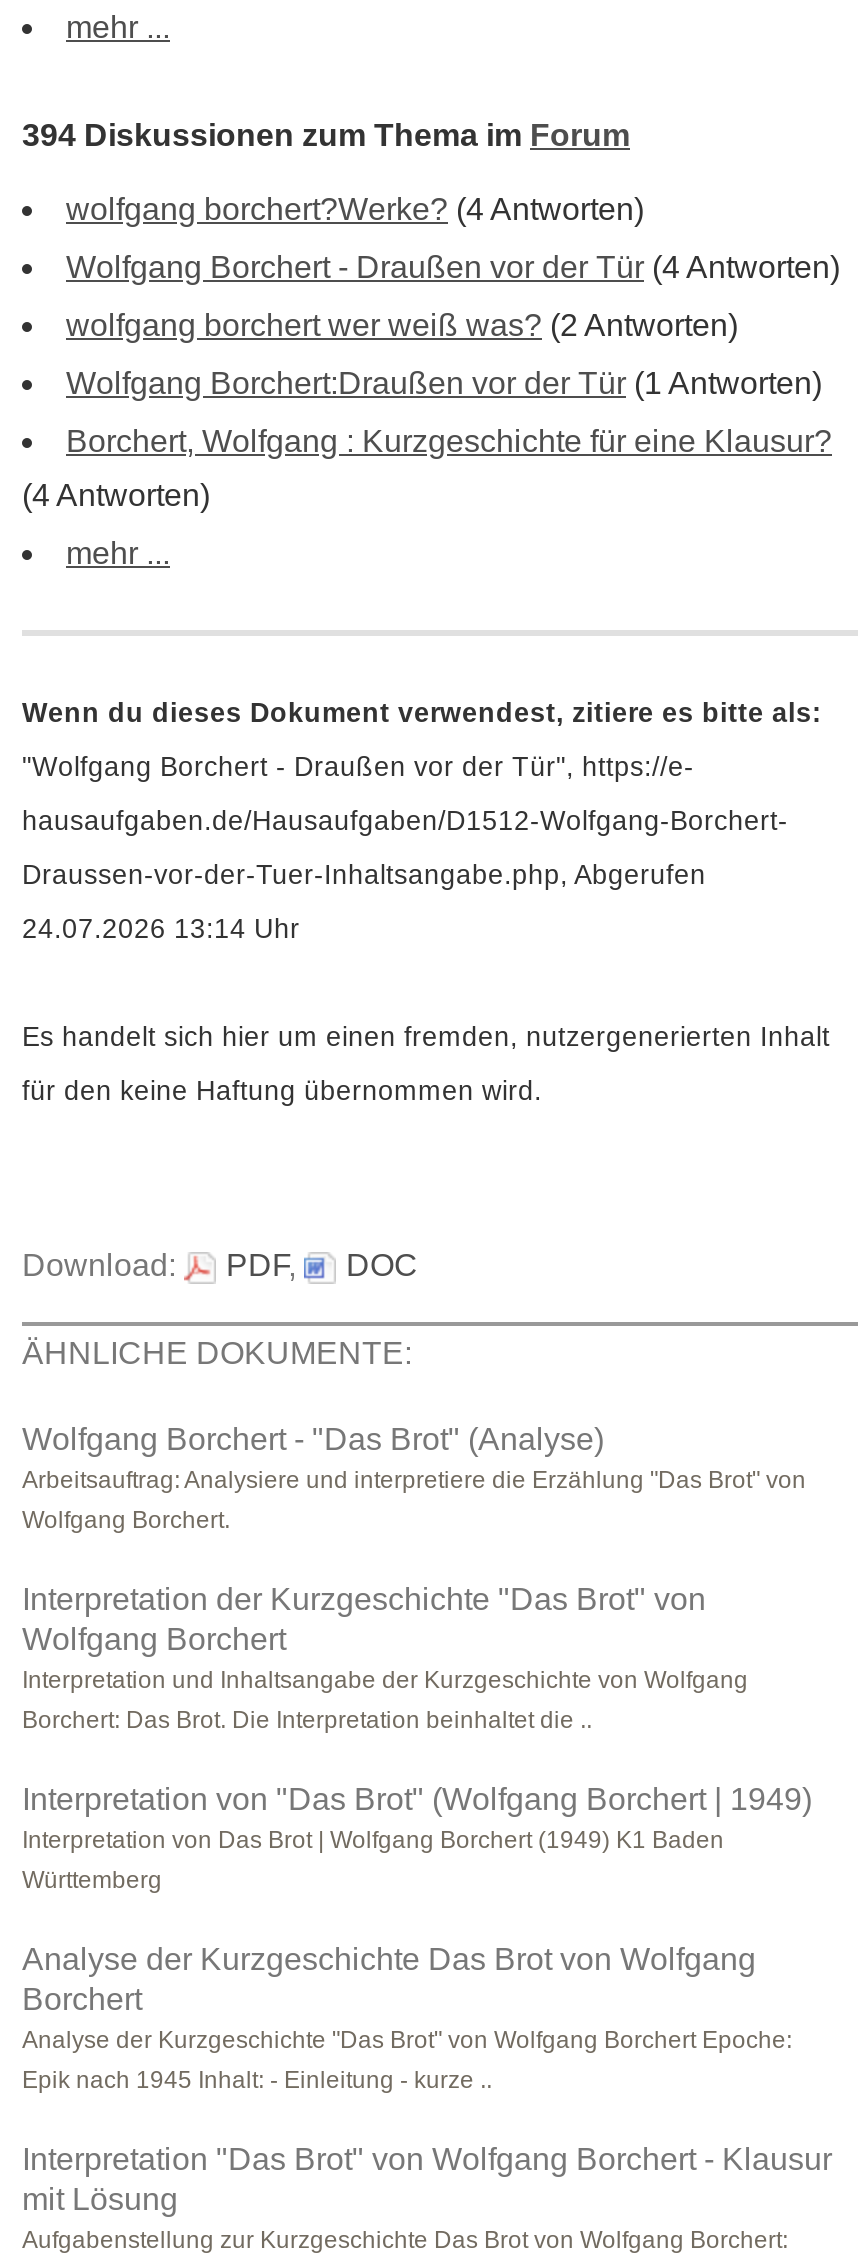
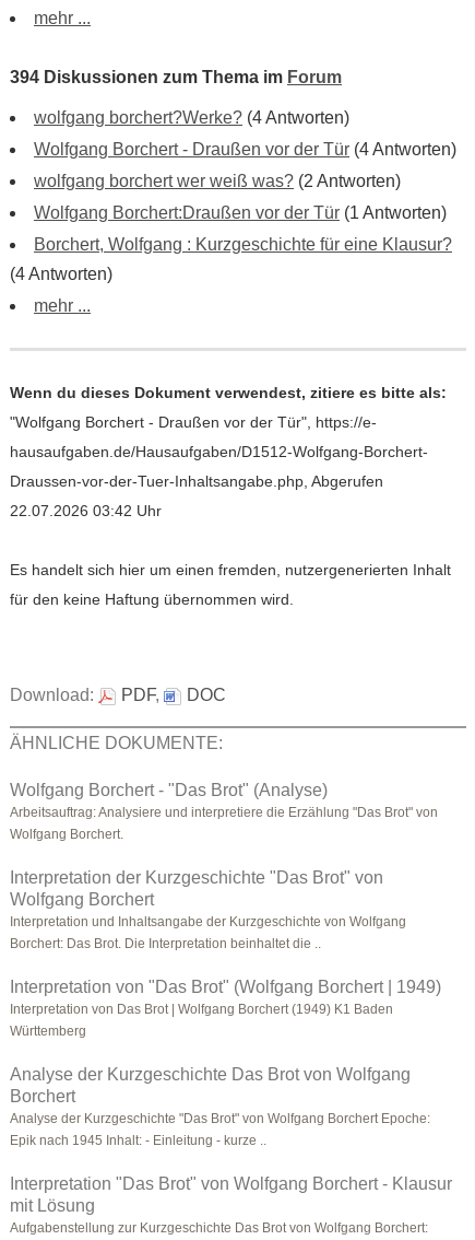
- 24.07.2026 13:14 Uhr
+ 22.07.2026 03:42 Uhr
